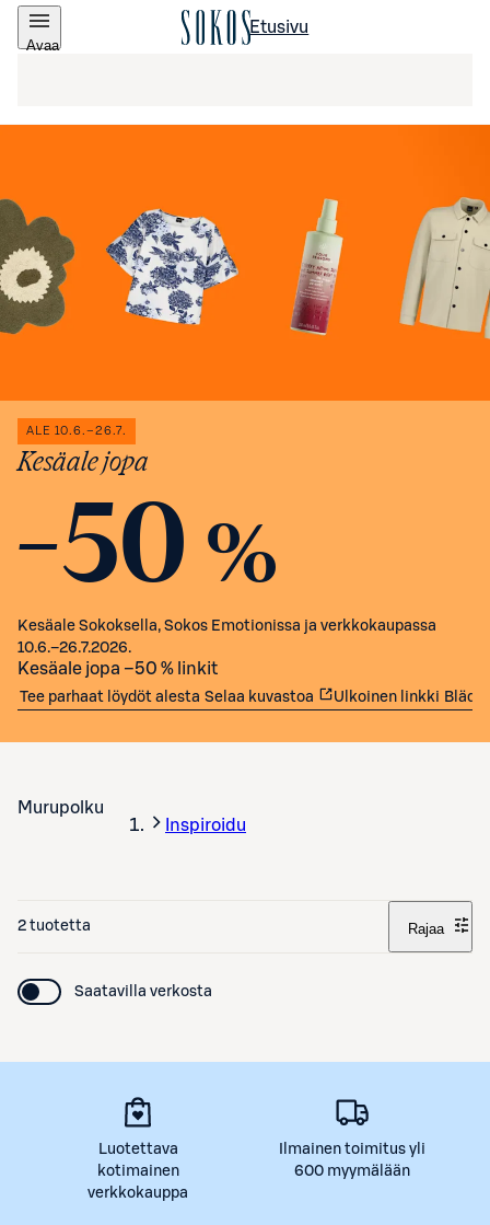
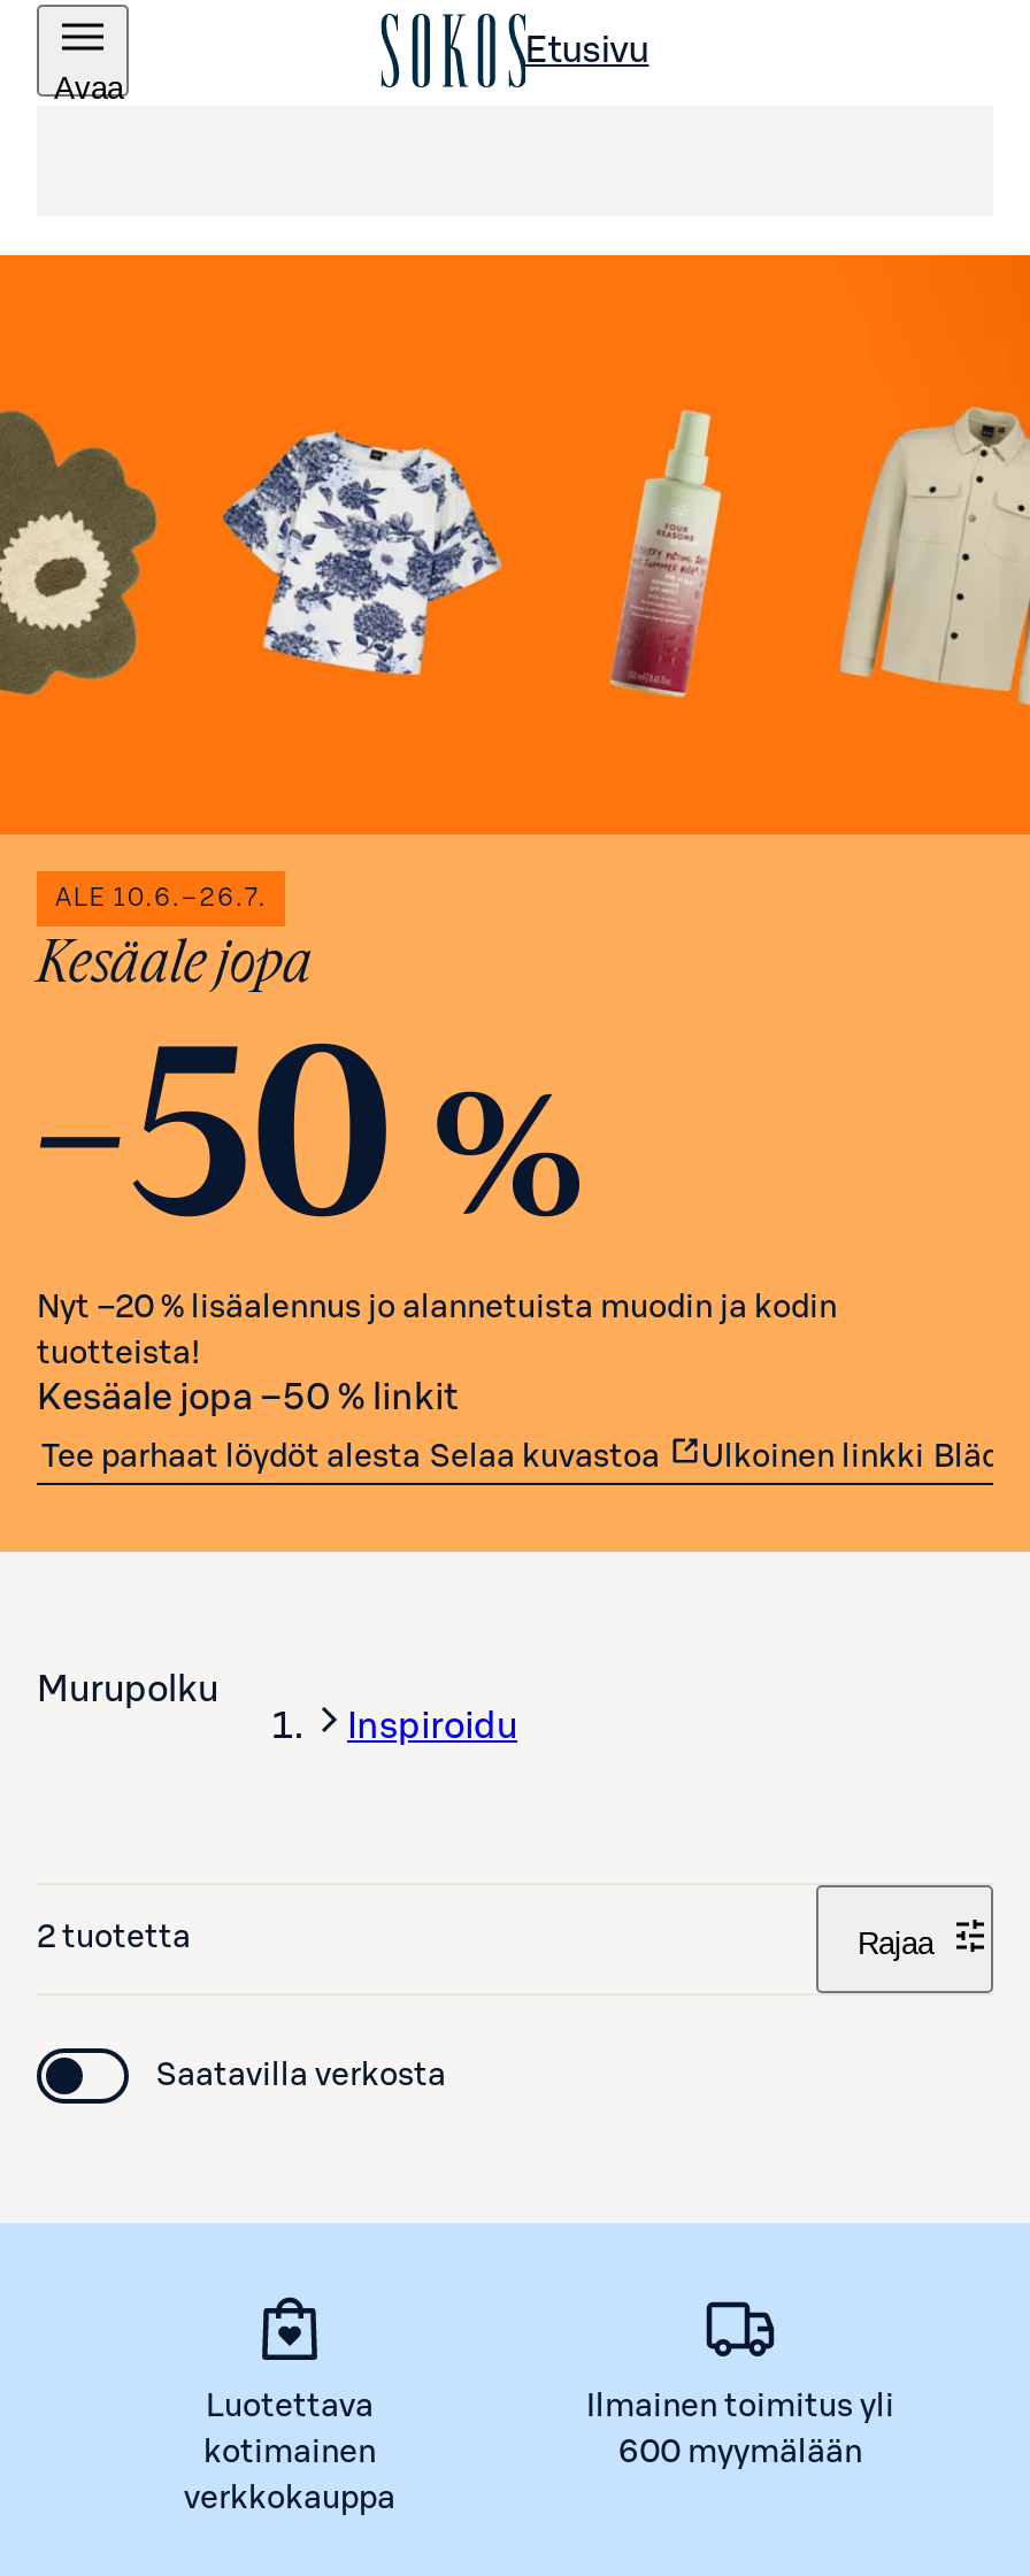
- Kesäale Sokoksella, Sokos Emotionissa ja verkkokaupassa
- 10.6.–26.7.2026.
+ Nyt –20 % lisäalennus jo alannetuista muodin ja kodin
+ tuotteista!
